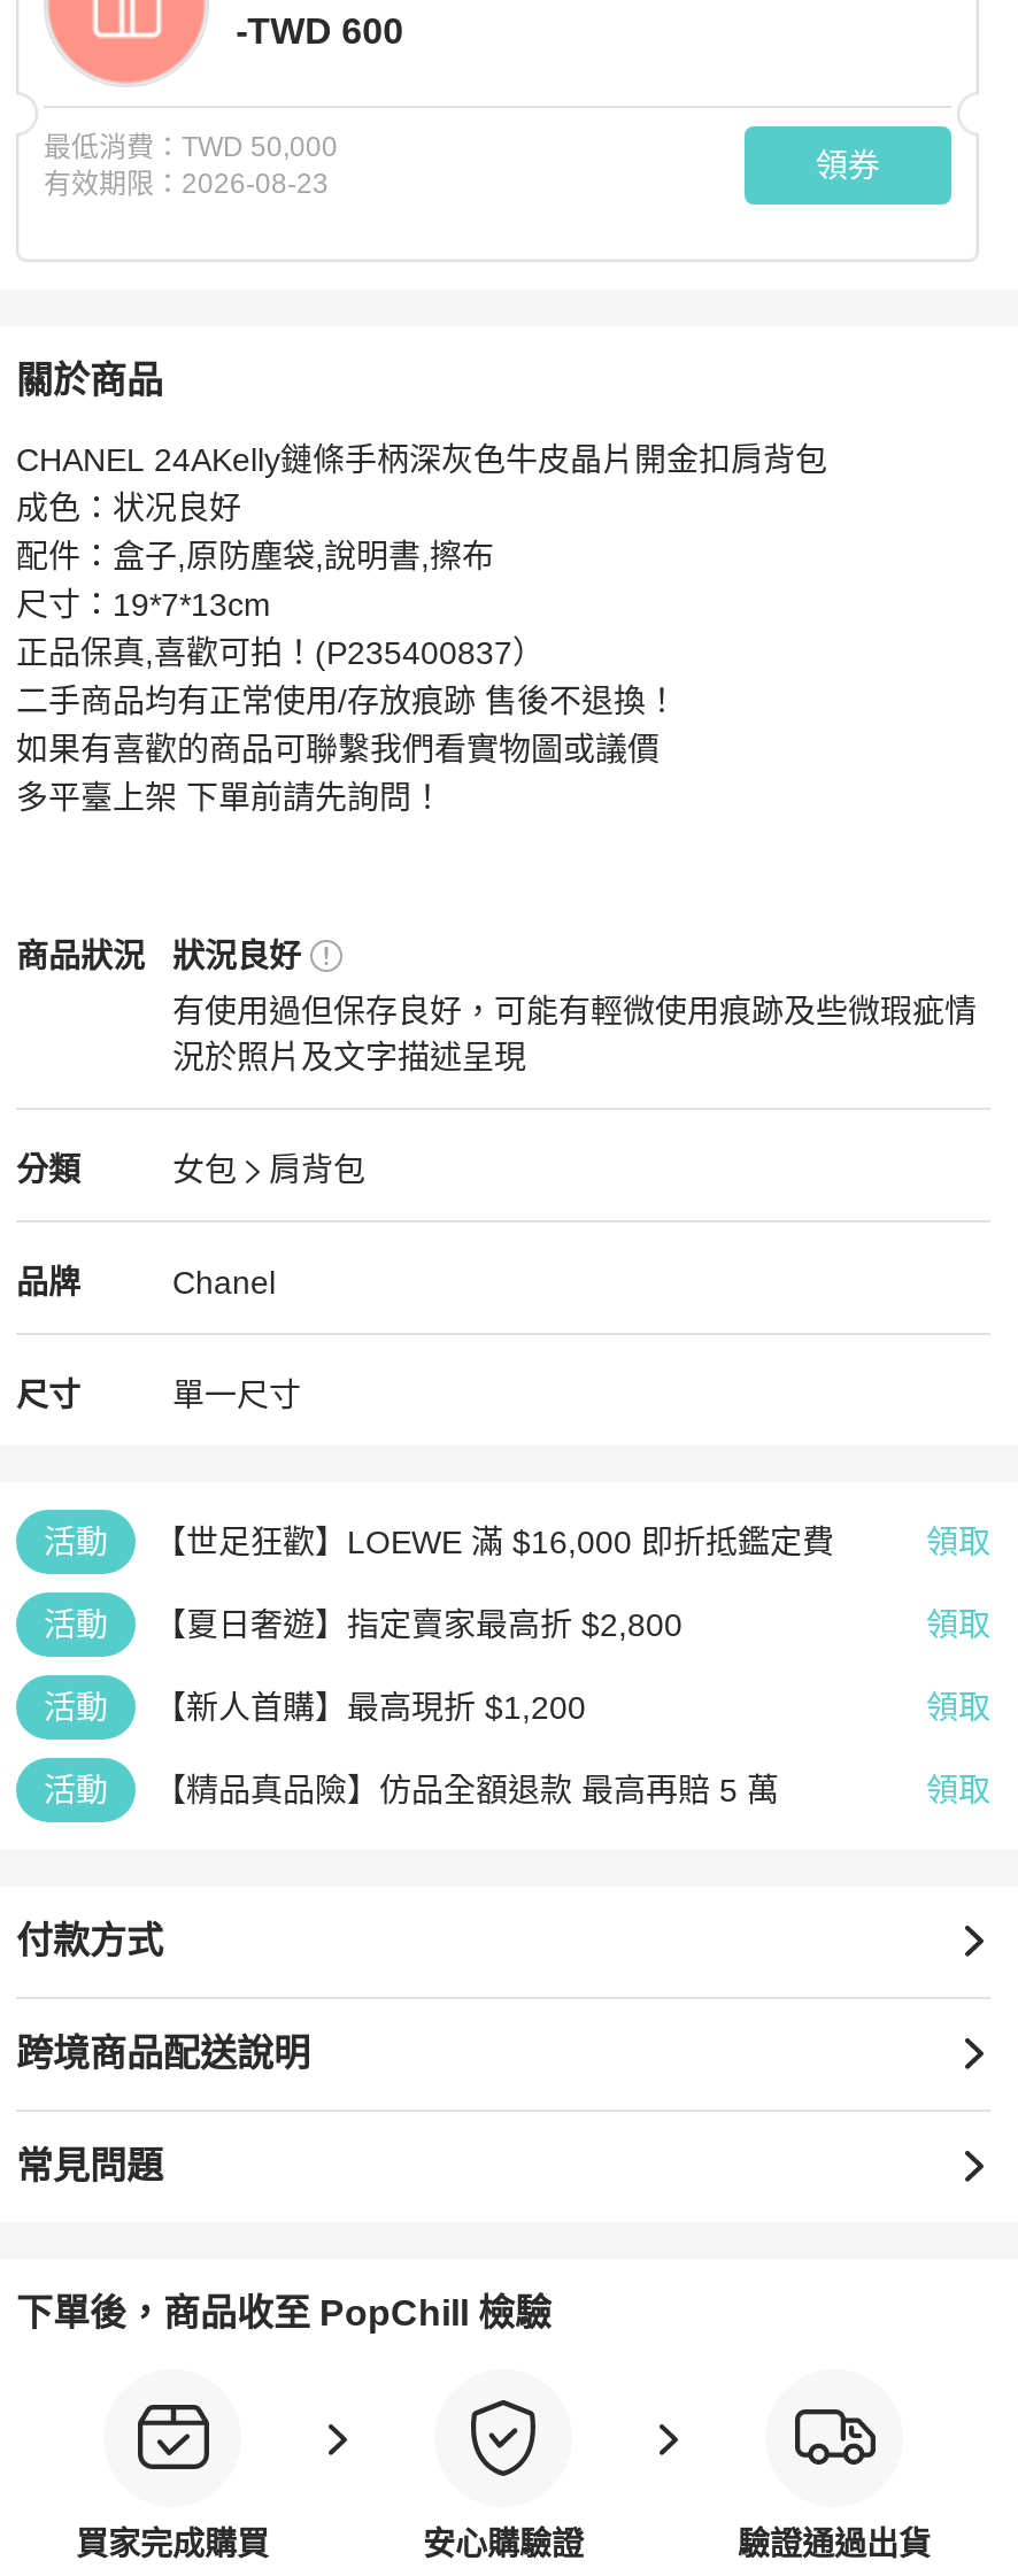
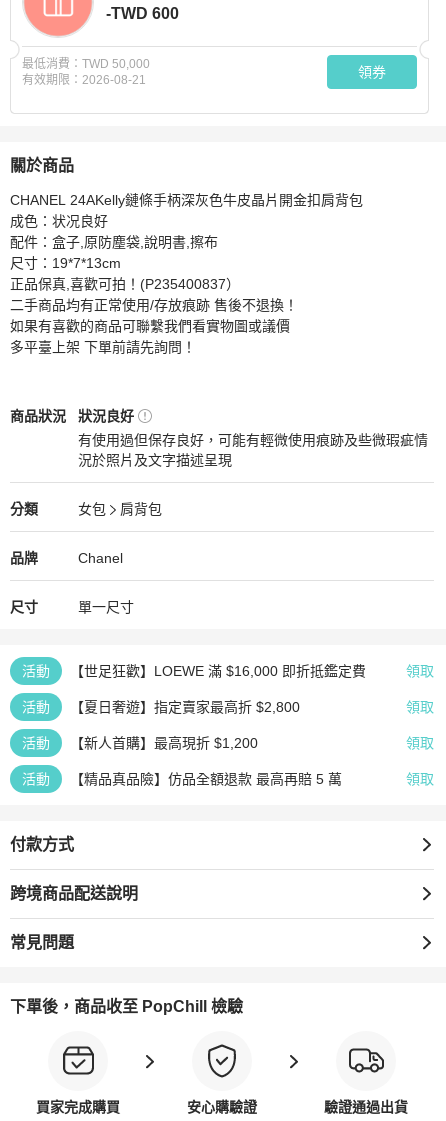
- 有效期限：2026-08-23
+ 有效期限：2026-08-21
